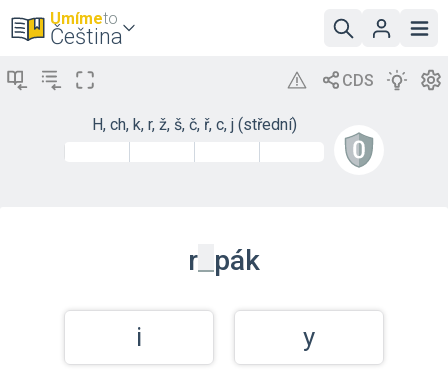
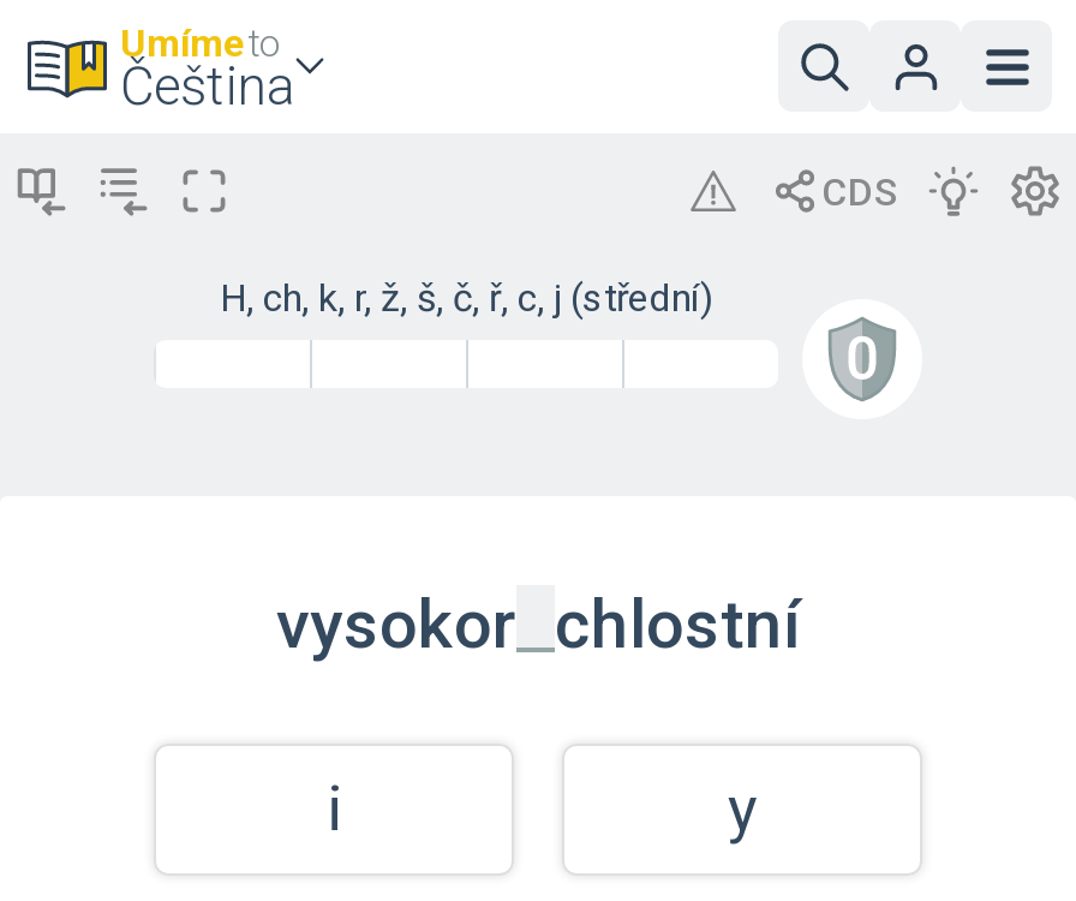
- r _ pák
+ vysokor _ chlostní
